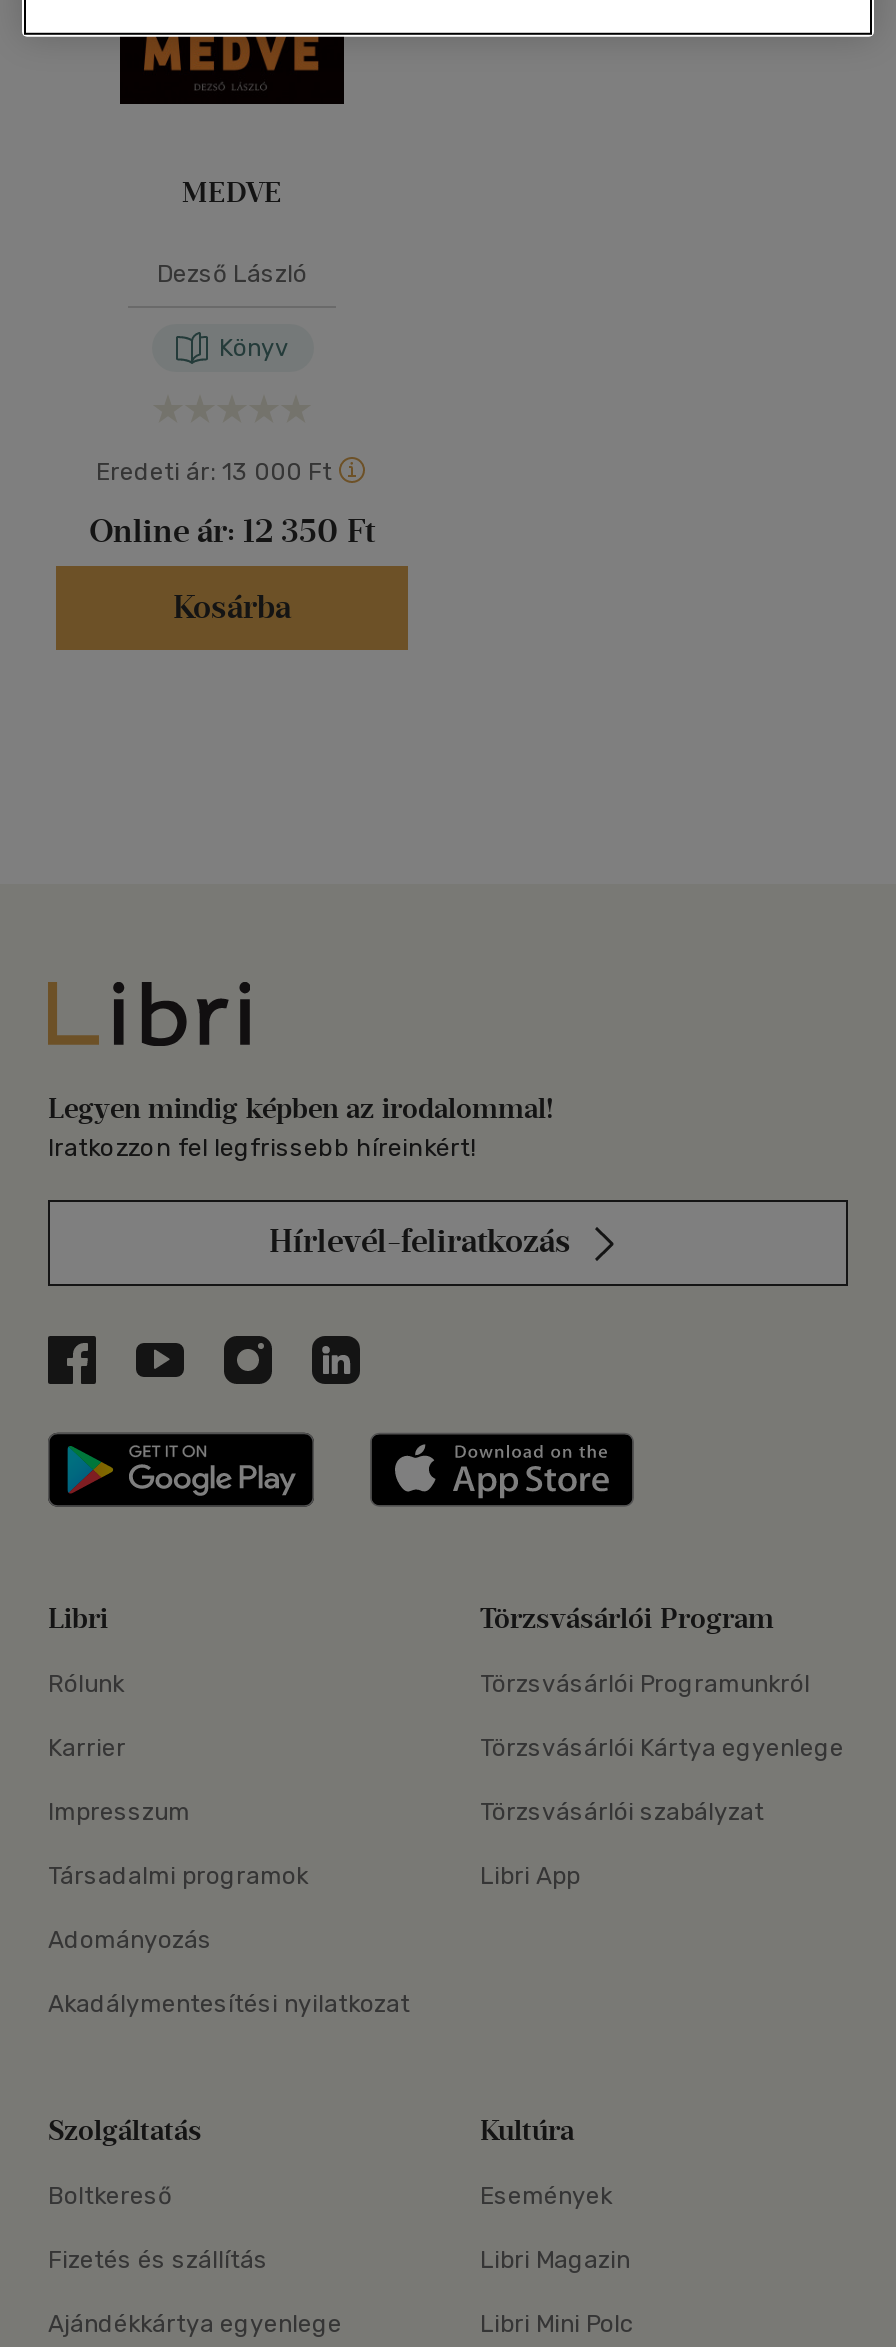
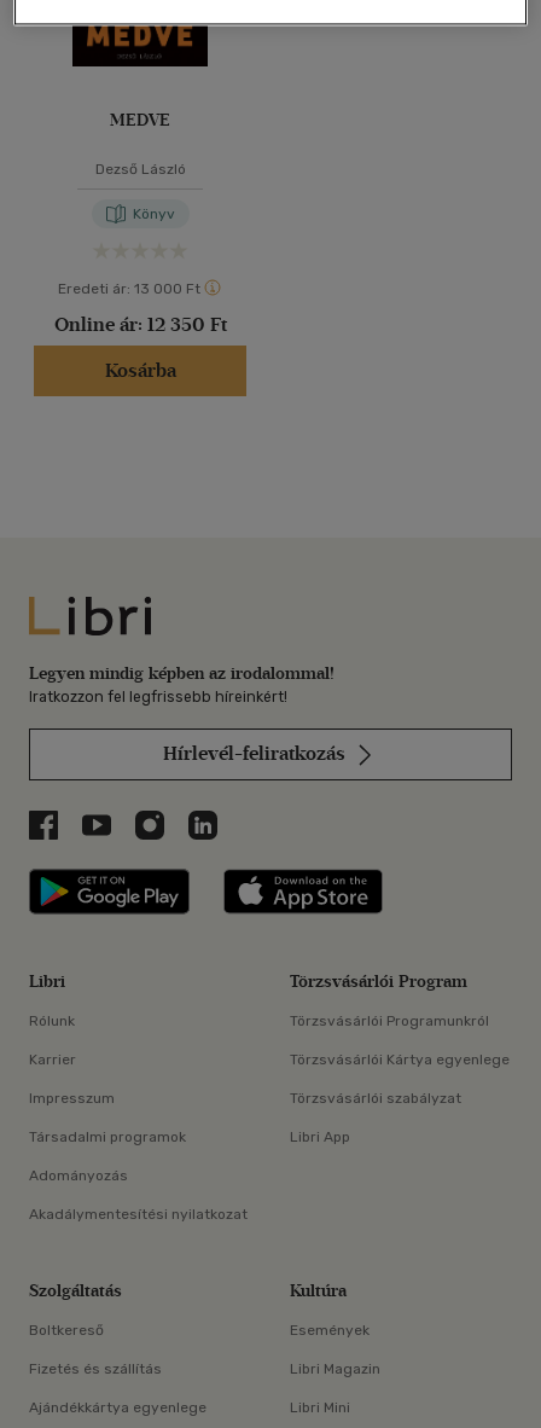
- Libri Mini Polc
+ Libri Mini
